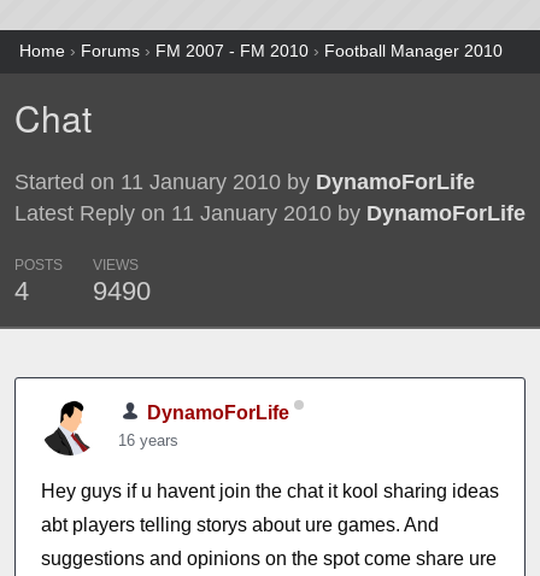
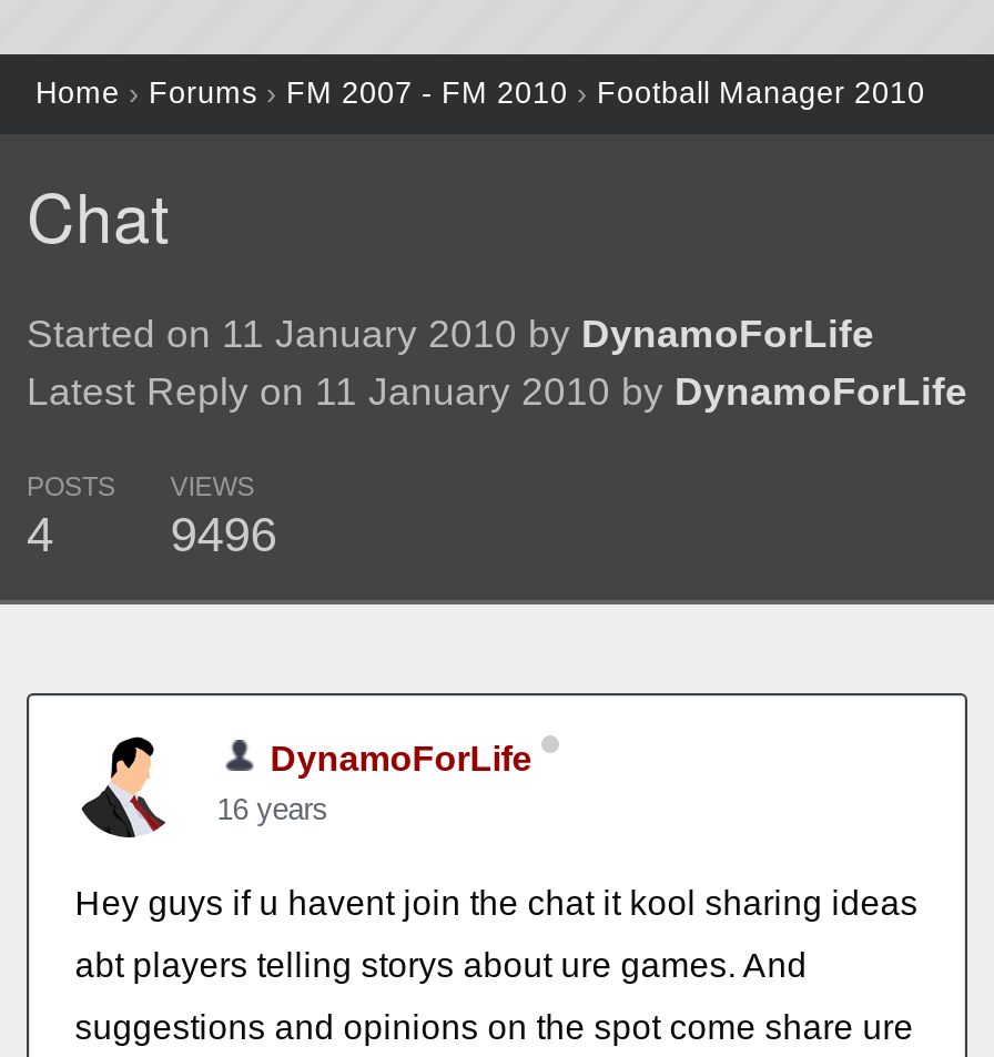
- 9490
+ 9496
